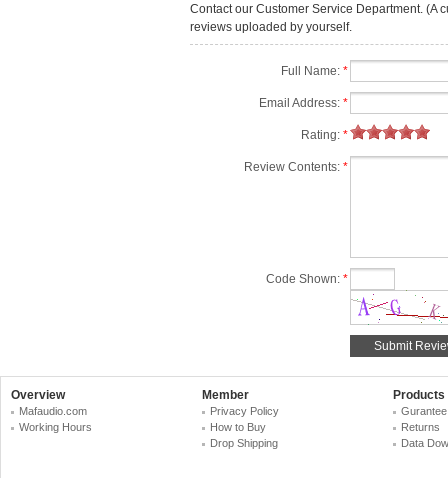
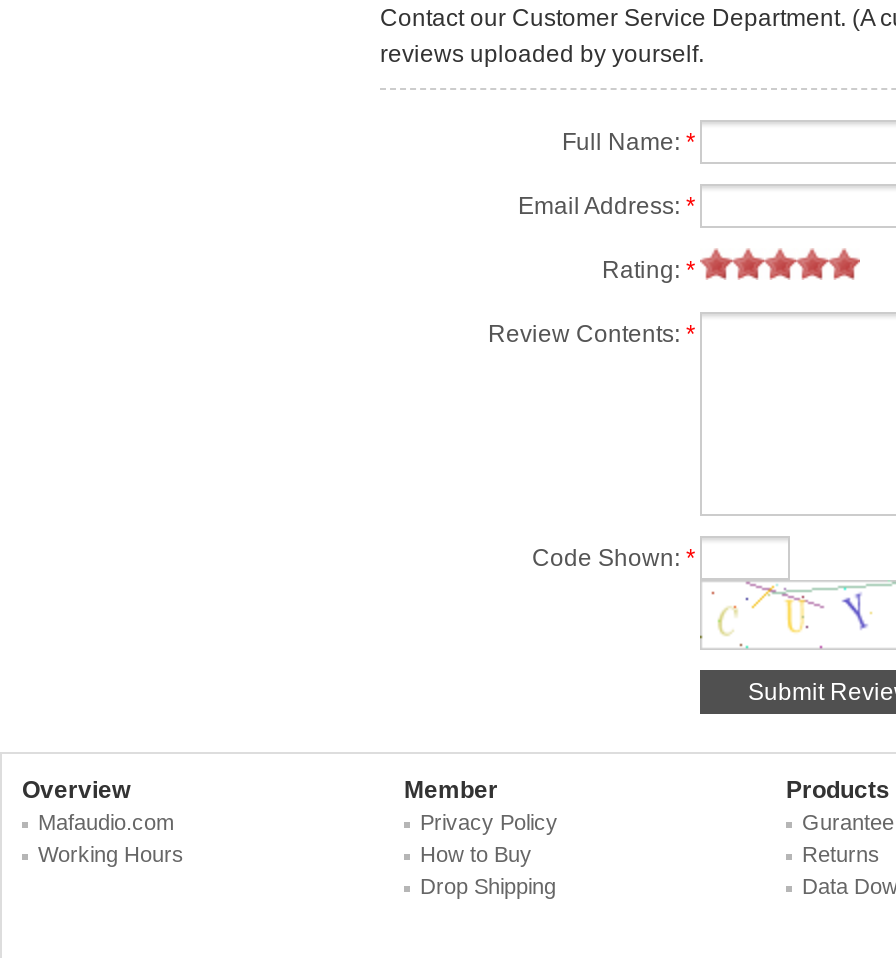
- [image]
+ [image]
